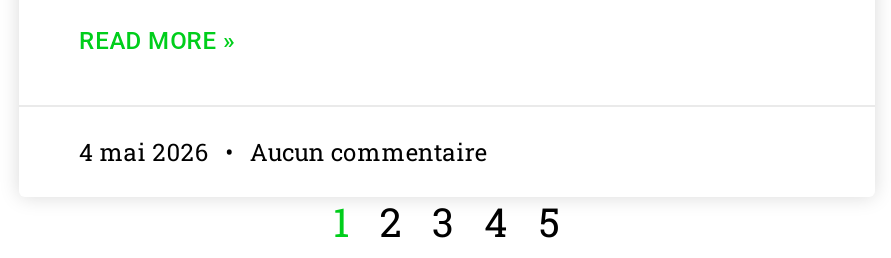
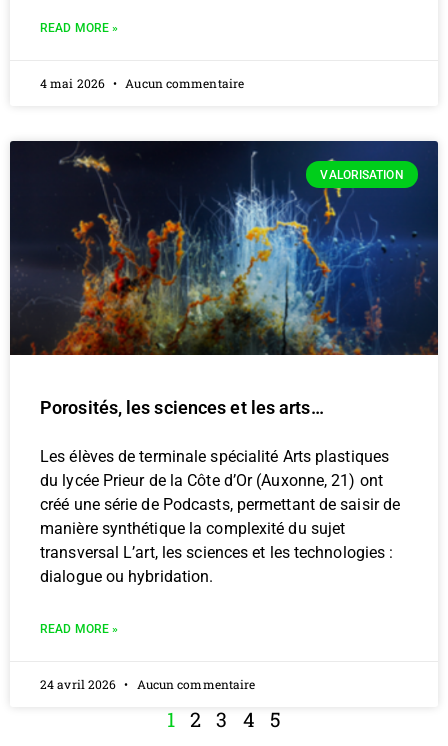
+ [image]
+ VALORISATION

+ Porosités, les sciences et les arts…
+ Les élèves de terminale spécialité Arts plastiques
+ du lycée Prieur de la Côte d’Or (Auxonne, 21) ont
+ créé une série de Podcasts, permettant de saisir de
+ manière synthétique la complexité du sujet
+ transversal L’art, les sciences et les technologies :
+ dialogue ou hybridation.
+ READ MORE »
+ 24 avril 2026
+ Aucun commentaire
